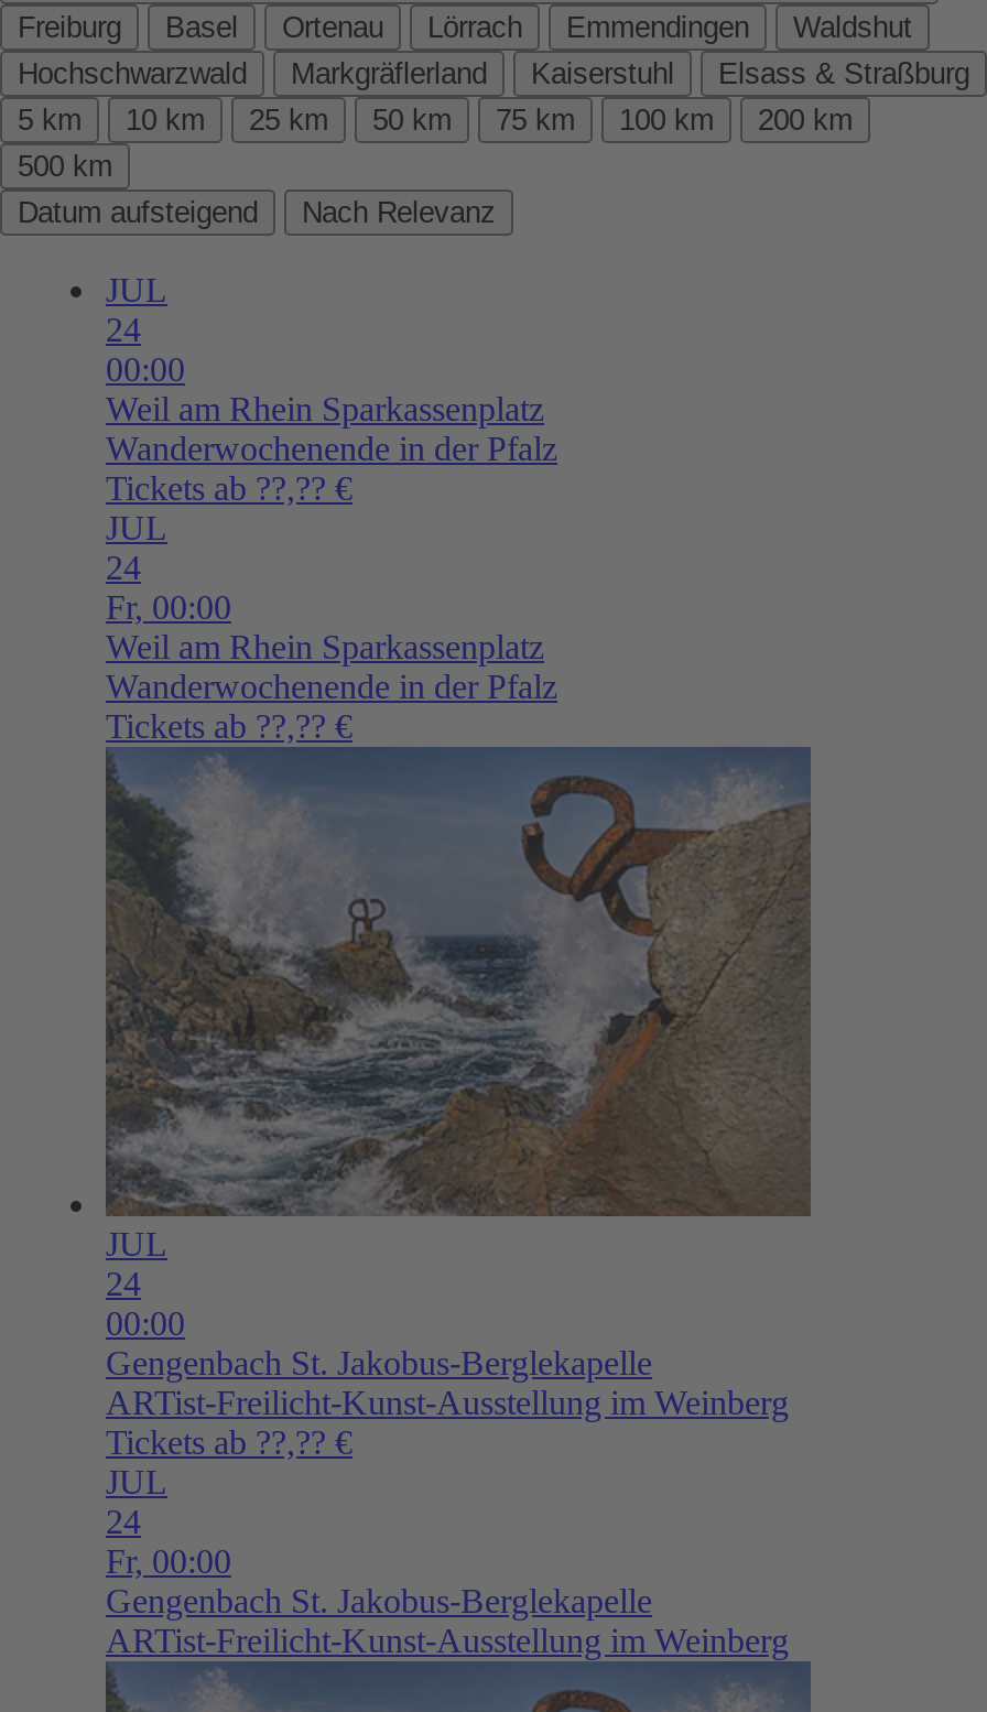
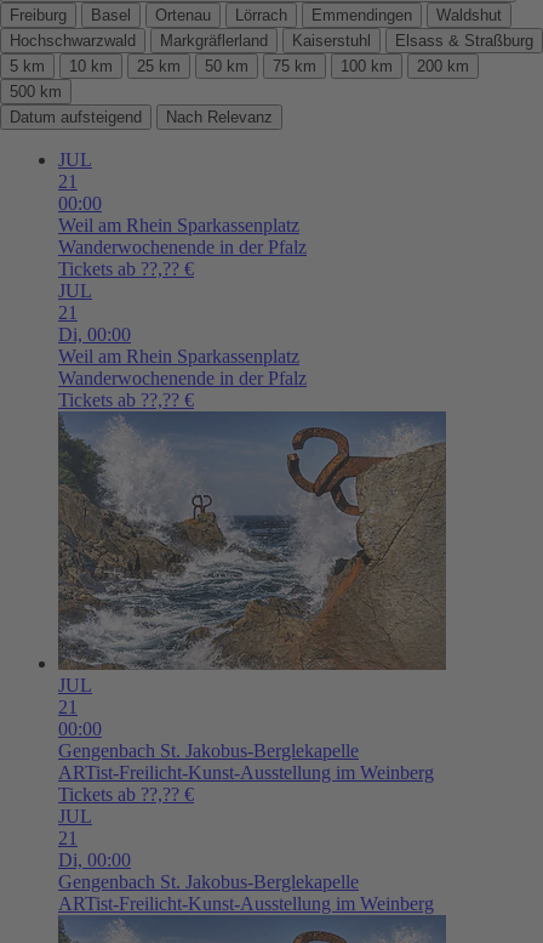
- 24
+ 21

- 24
- Fr, 00:00
+ 21
+ Di, 00:00

- 24
+ 21

- 24
- Fr, 00:00
+ 21
+ Di, 00:00
